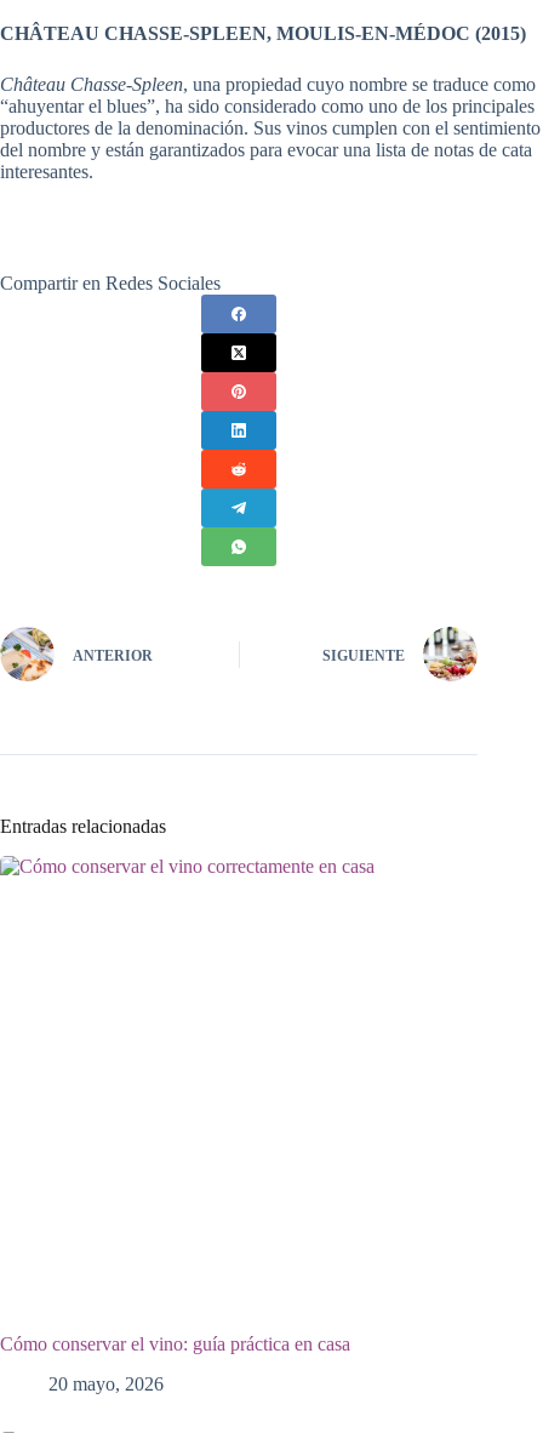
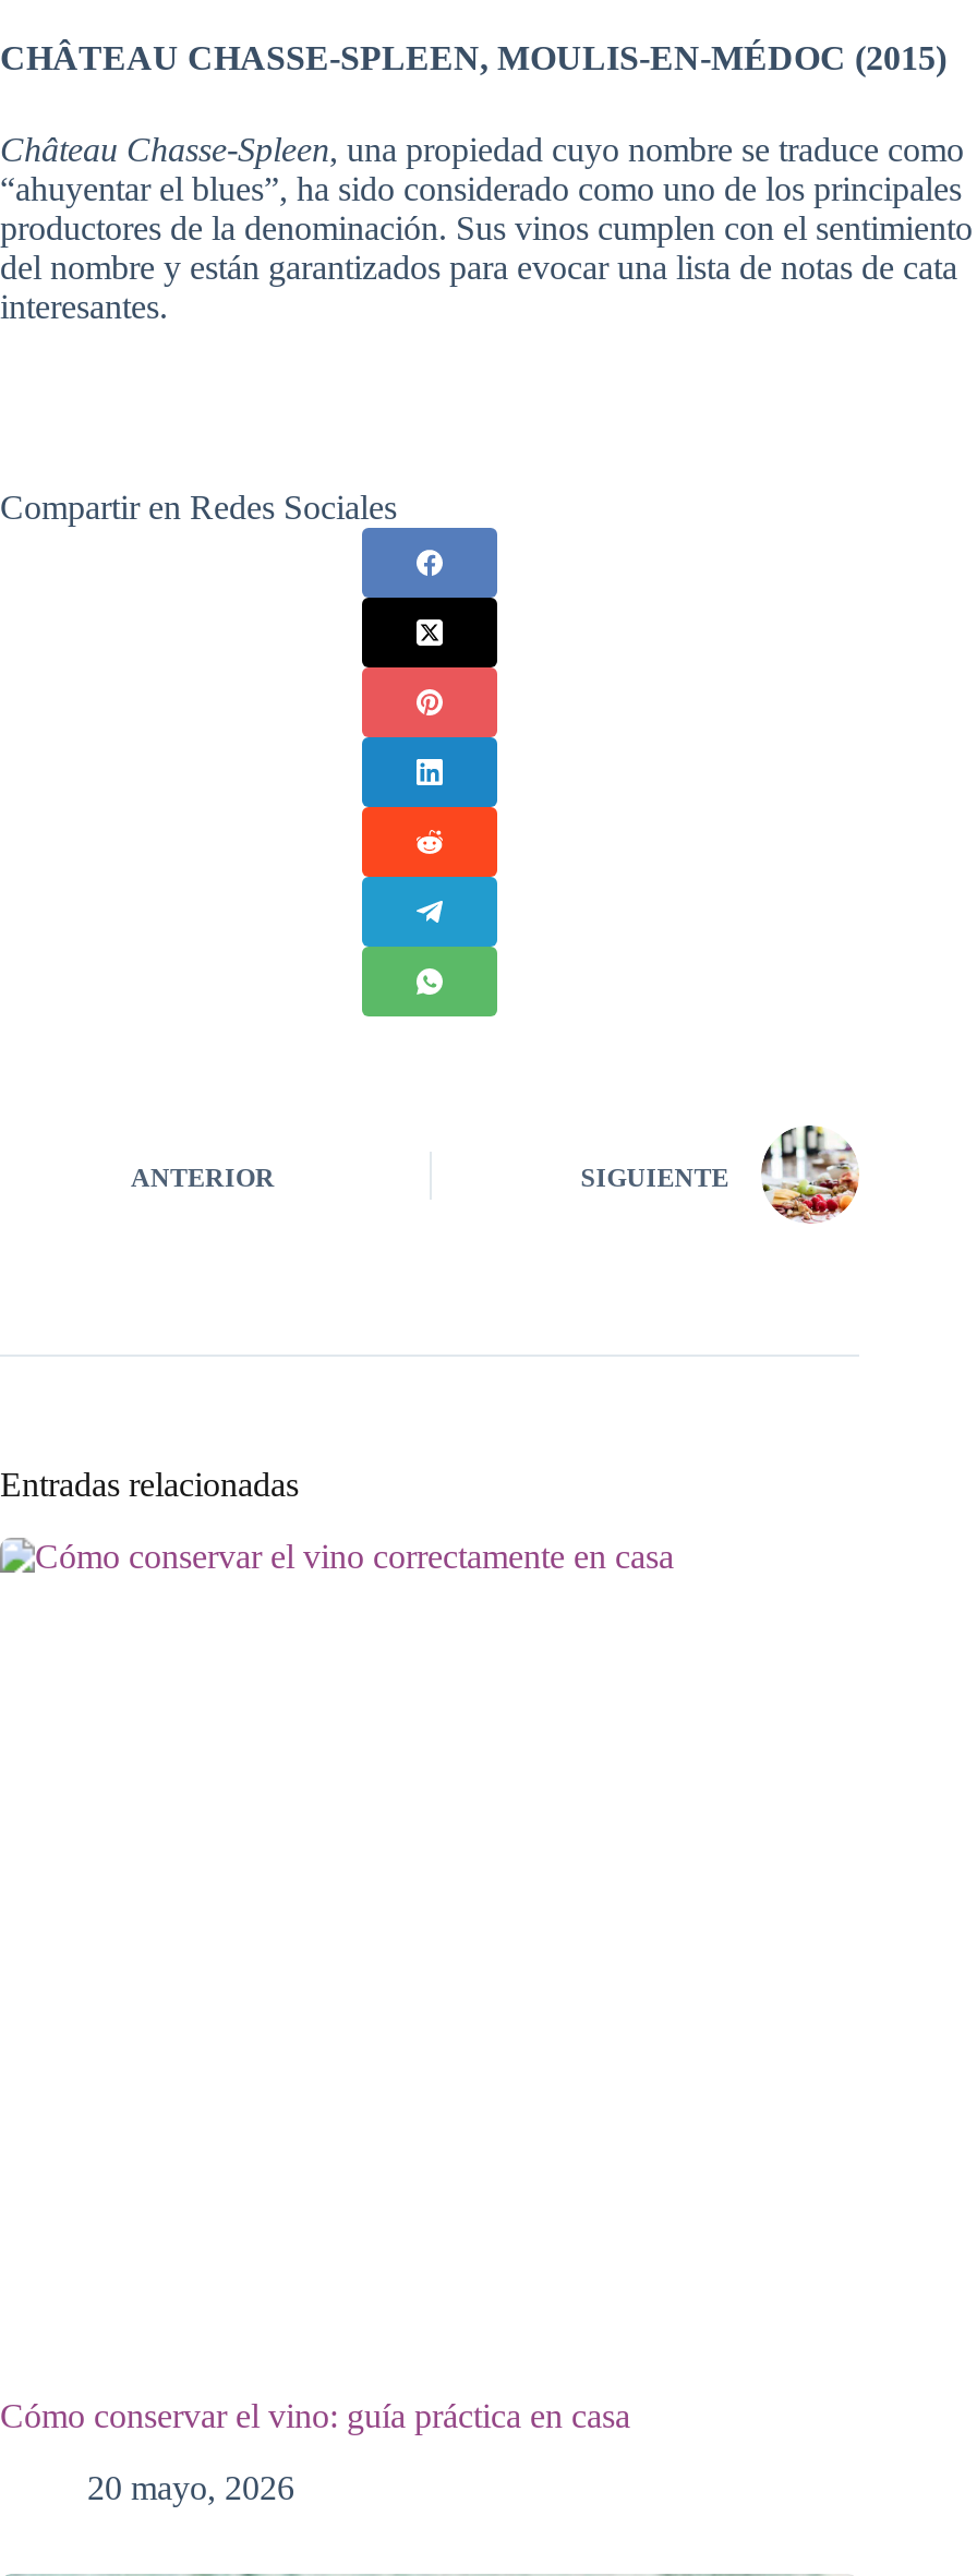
- [image]
